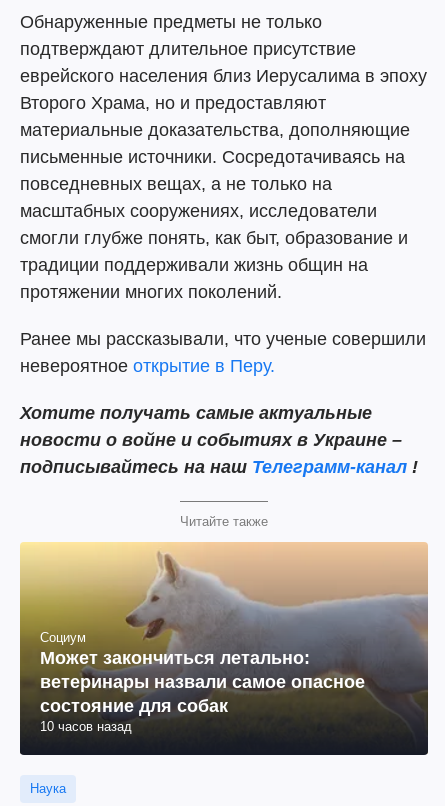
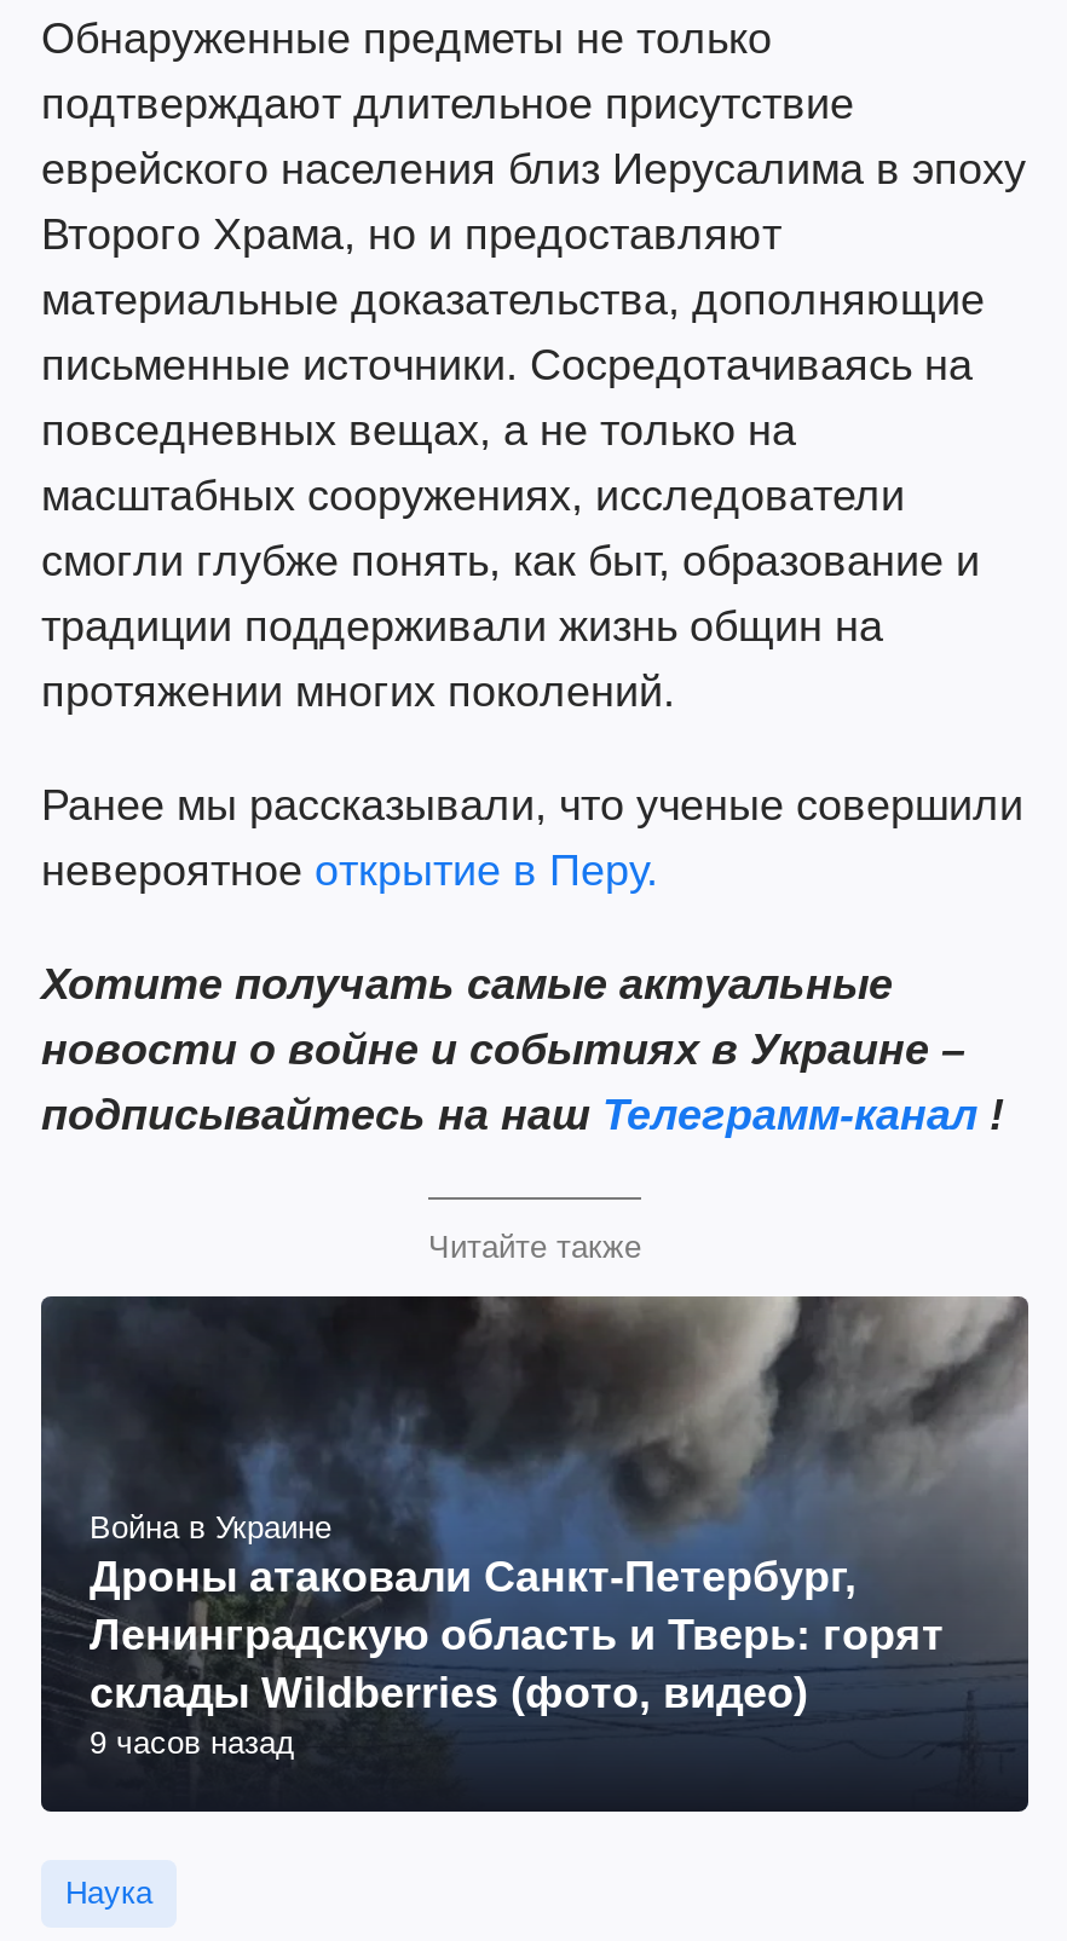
- [image]
- Социум
- Может закончиться летально:
- ветеринары назвали самое опасное
- состояние для собак
- 10 часов назад
+ [image]
+ Война в Украине
+ Дроны атаковали Санкт-Петербург,
+ Ленинградскую область и Тверь: горят
+ склады Wildberries (фото, видео)
+ 9 часов назад
